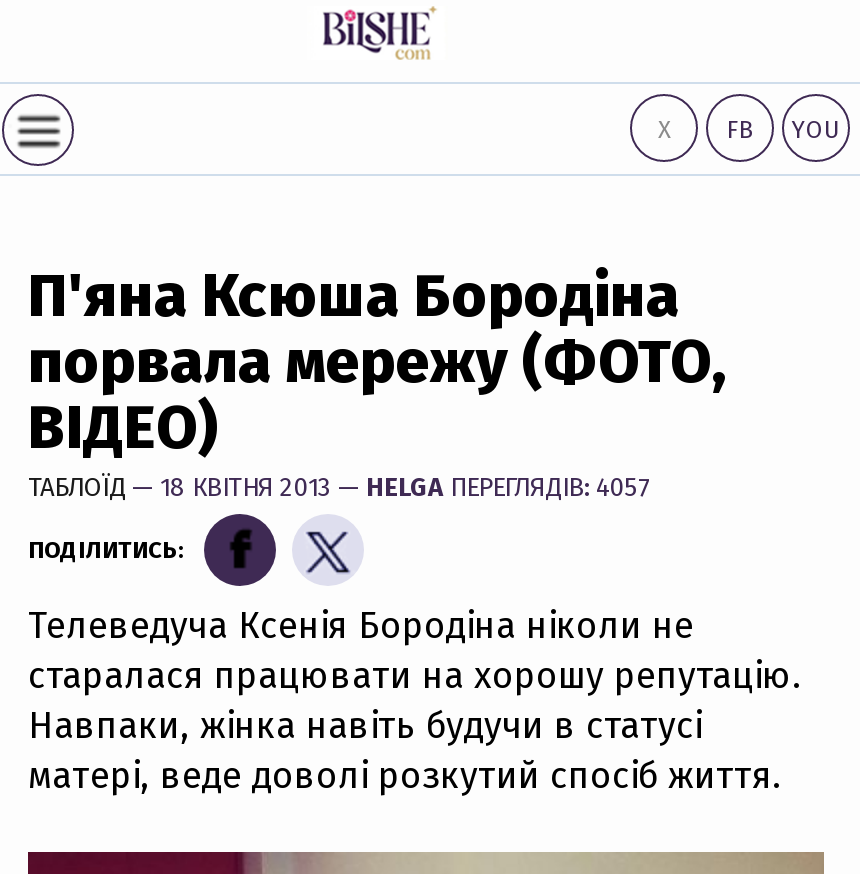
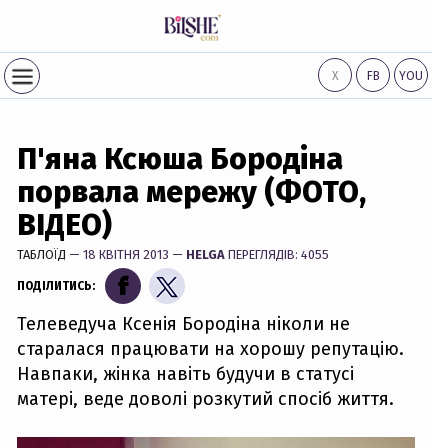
- ТАБЛОЇД — 18 КВІТНЯ 2013 — HELGA ПЕРЕГЛЯДІВ: 4057
+ ТАБЛОЇД — 18 КВІТНЯ 2013 — HELGA ПЕРЕГЛЯДІВ: 4055
